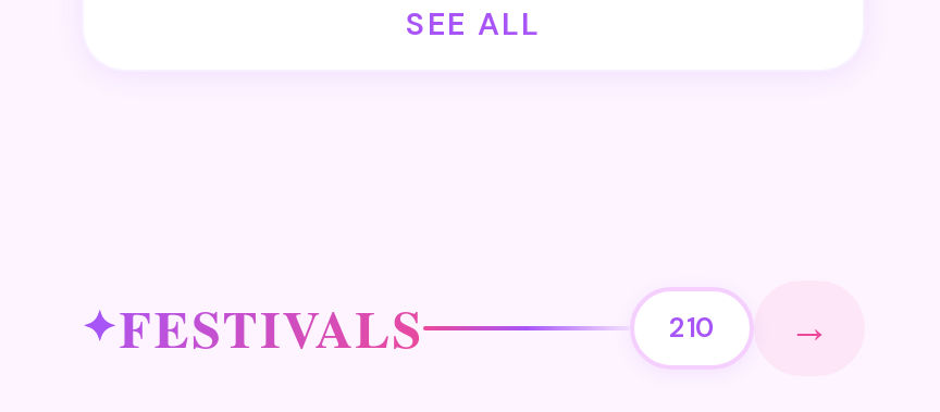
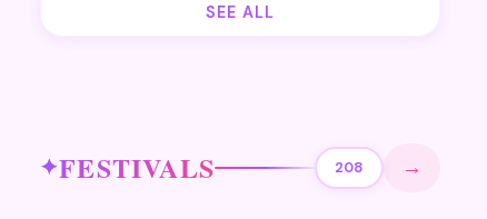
- 210
+ 208
